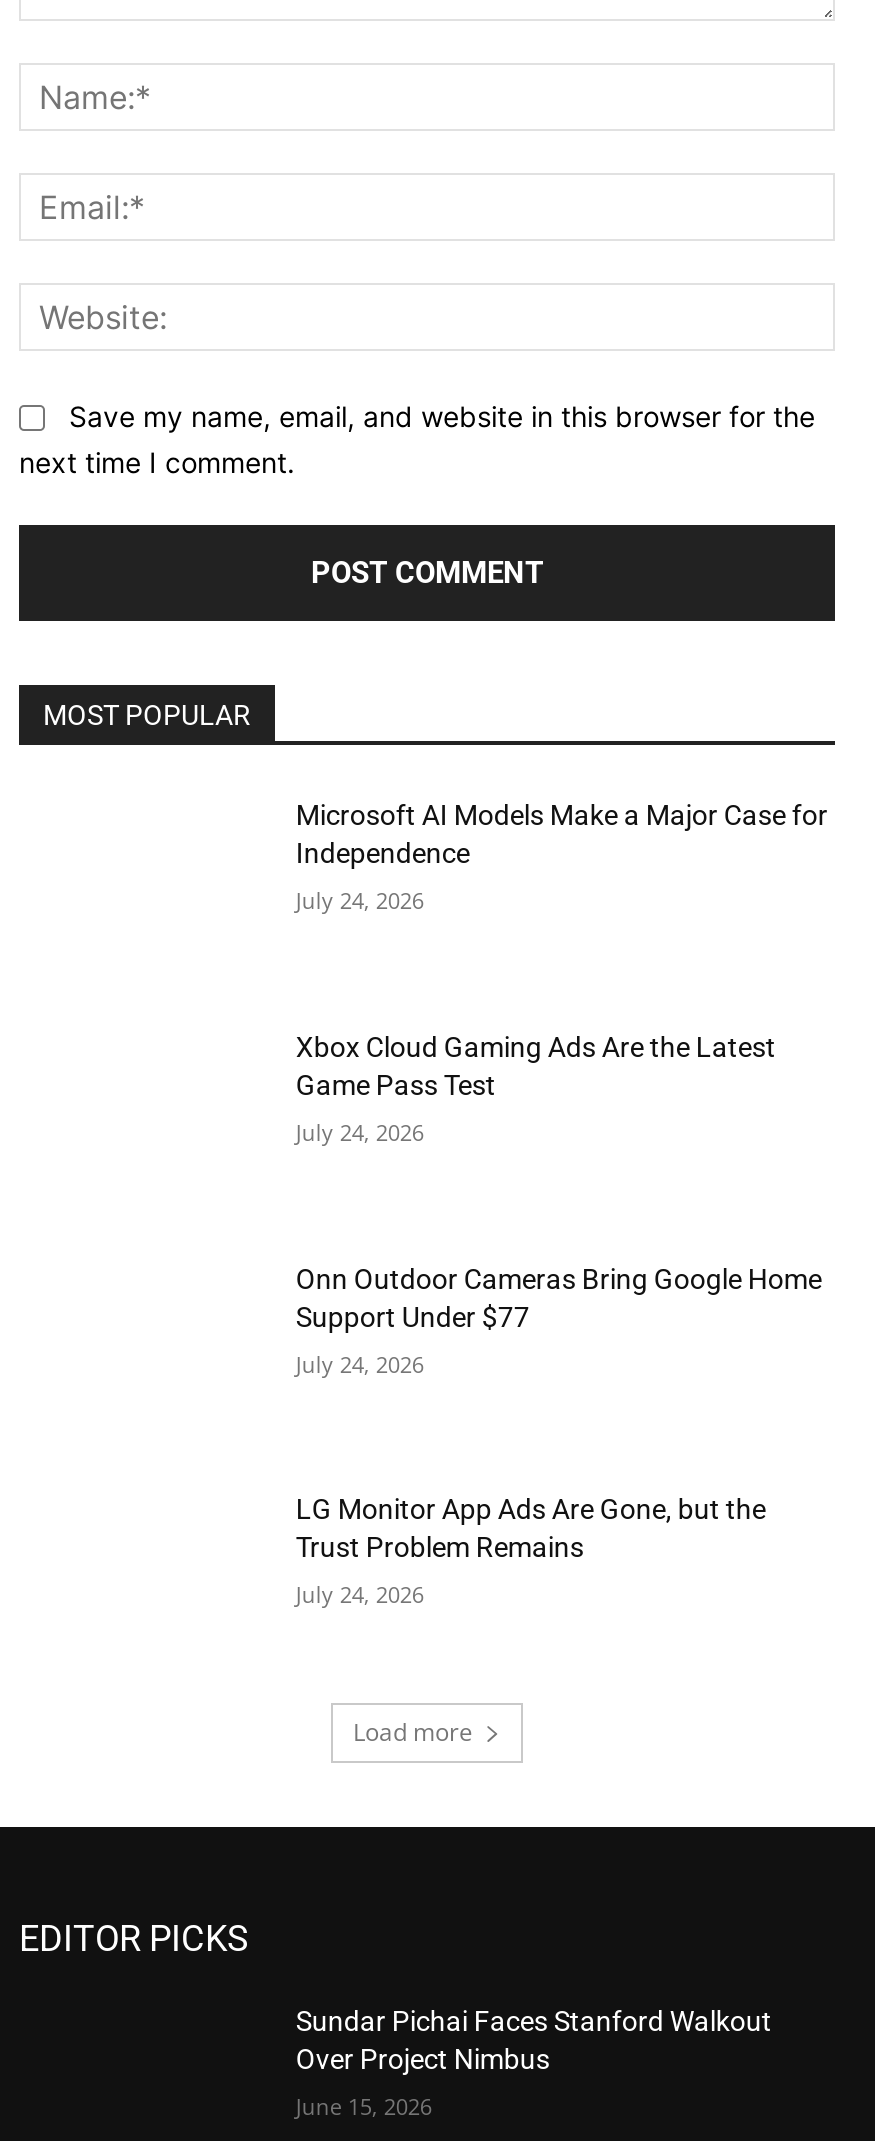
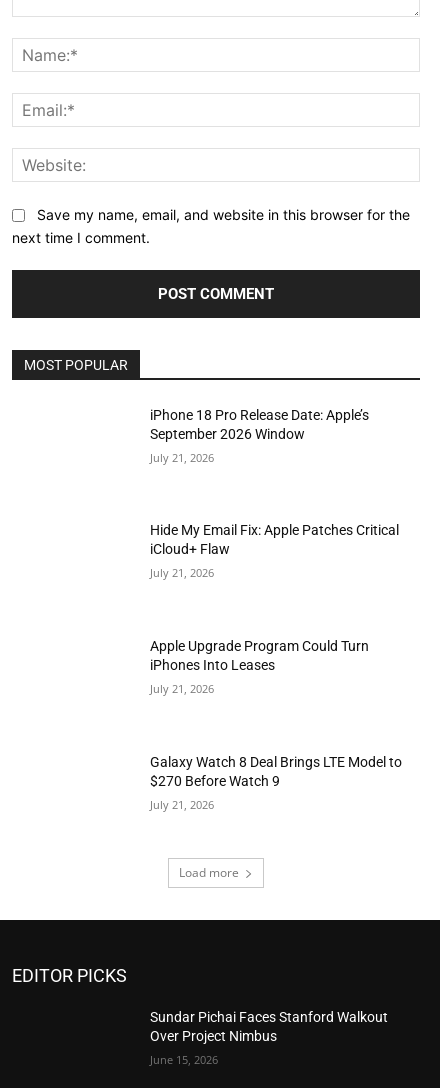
- Microsoft AI Models Make a Major Case for
- Independence
+ iPhone 18 Pro Release Date: Apple’s
+ September 2026 Window

- July 24, 2026
+ July 21, 2026

- Xbox Cloud Gaming Ads Are the Latest
- Game Pass Test
+ Hide My Email Fix: Apple Patches Critical
+ iCloud+ Flaw

- July 24, 2026
+ July 21, 2026

- Onn Outdoor Cameras Bring Google Home
- Support Under $77
+ Apple Upgrade Program Could Turn
+ iPhones Into Leases

- July 24, 2026
+ July 21, 2026

- LG Monitor App Ads Are Gone, but the
- Trust Problem Remains
+ Galaxy Watch 8 Deal Brings LTE Model to
+ $270 Before Watch 9

- July 24, 2026
+ July 21, 2026
